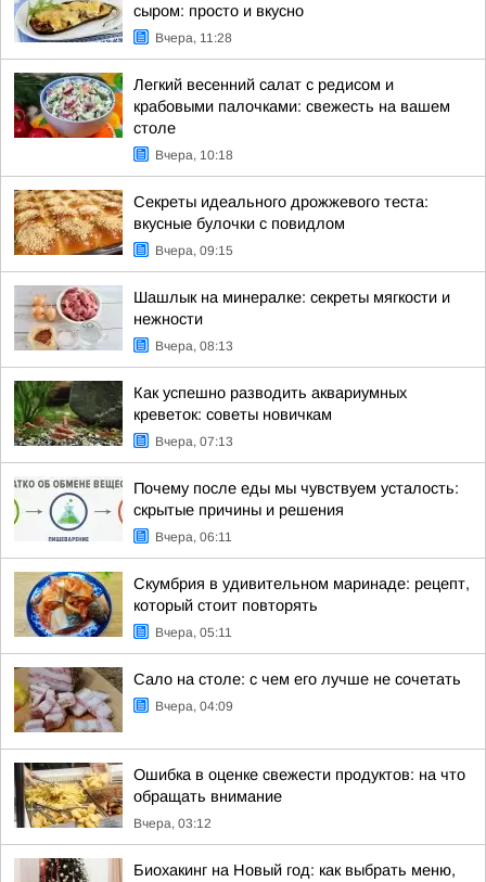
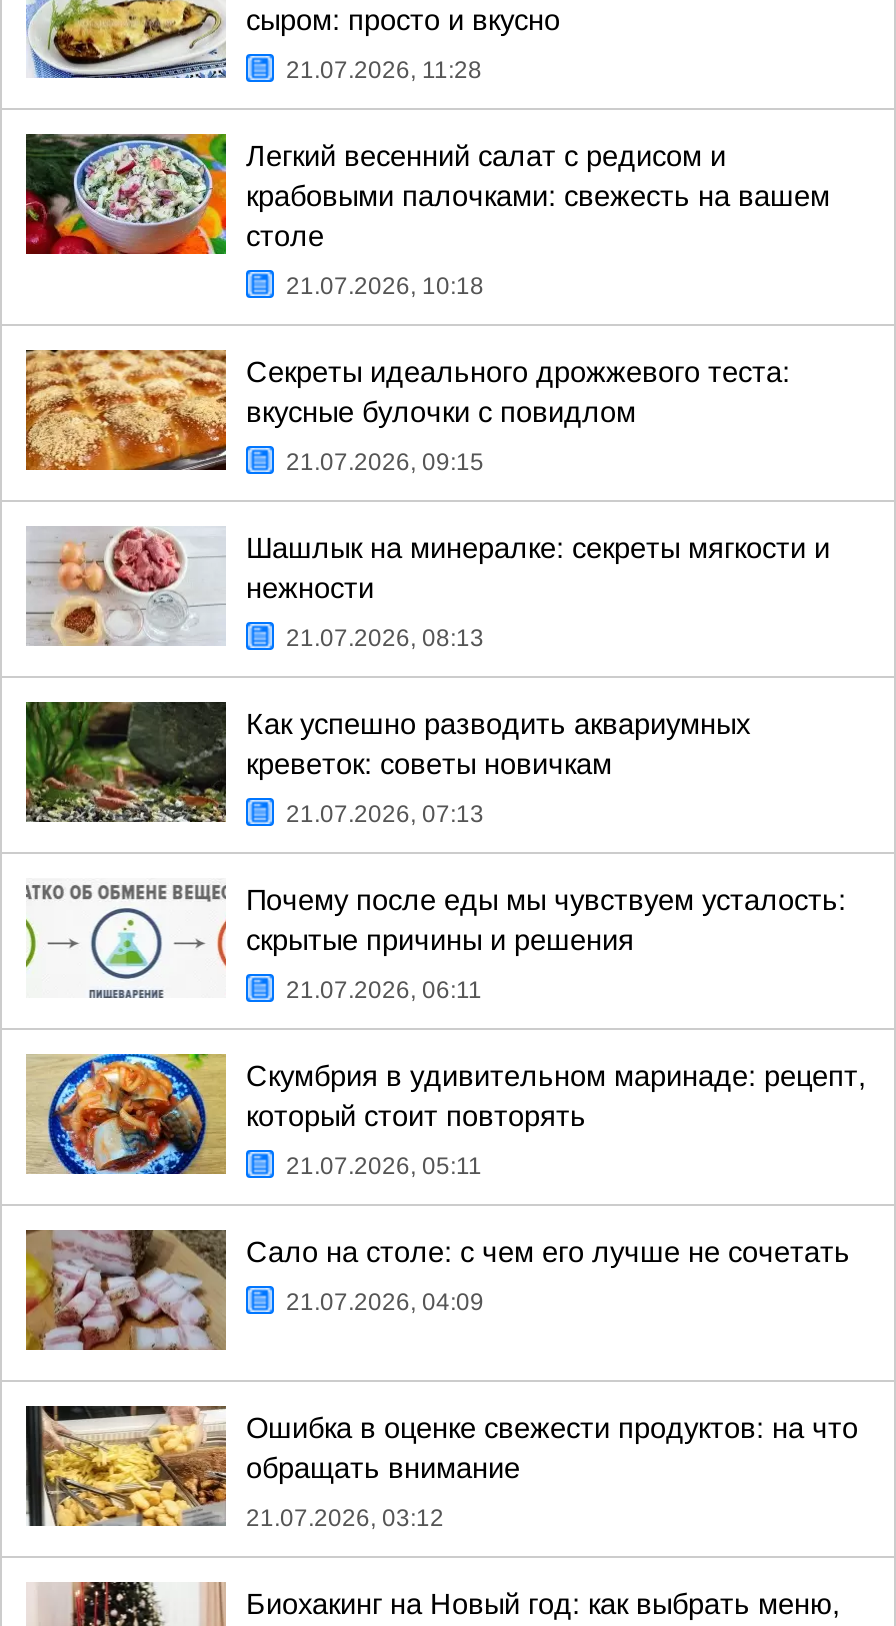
- Вчера, 11:28
+ 21.07.2026, 11:28

- Вчера, 10:18
+ 21.07.2026, 10:18

- Вчера, 09:15
+ 21.07.2026, 09:15

- Вчера, 08:13
+ 21.07.2026, 08:13

- Вчера, 07:13
+ 21.07.2026, 07:13

- Вчера, 06:11
+ 21.07.2026, 06:11

- Вчера, 05:11
+ 21.07.2026, 05:11

- Вчера, 04:09
+ 21.07.2026, 04:09

- Вчера, 03:12
+ 21.07.2026, 03:12
